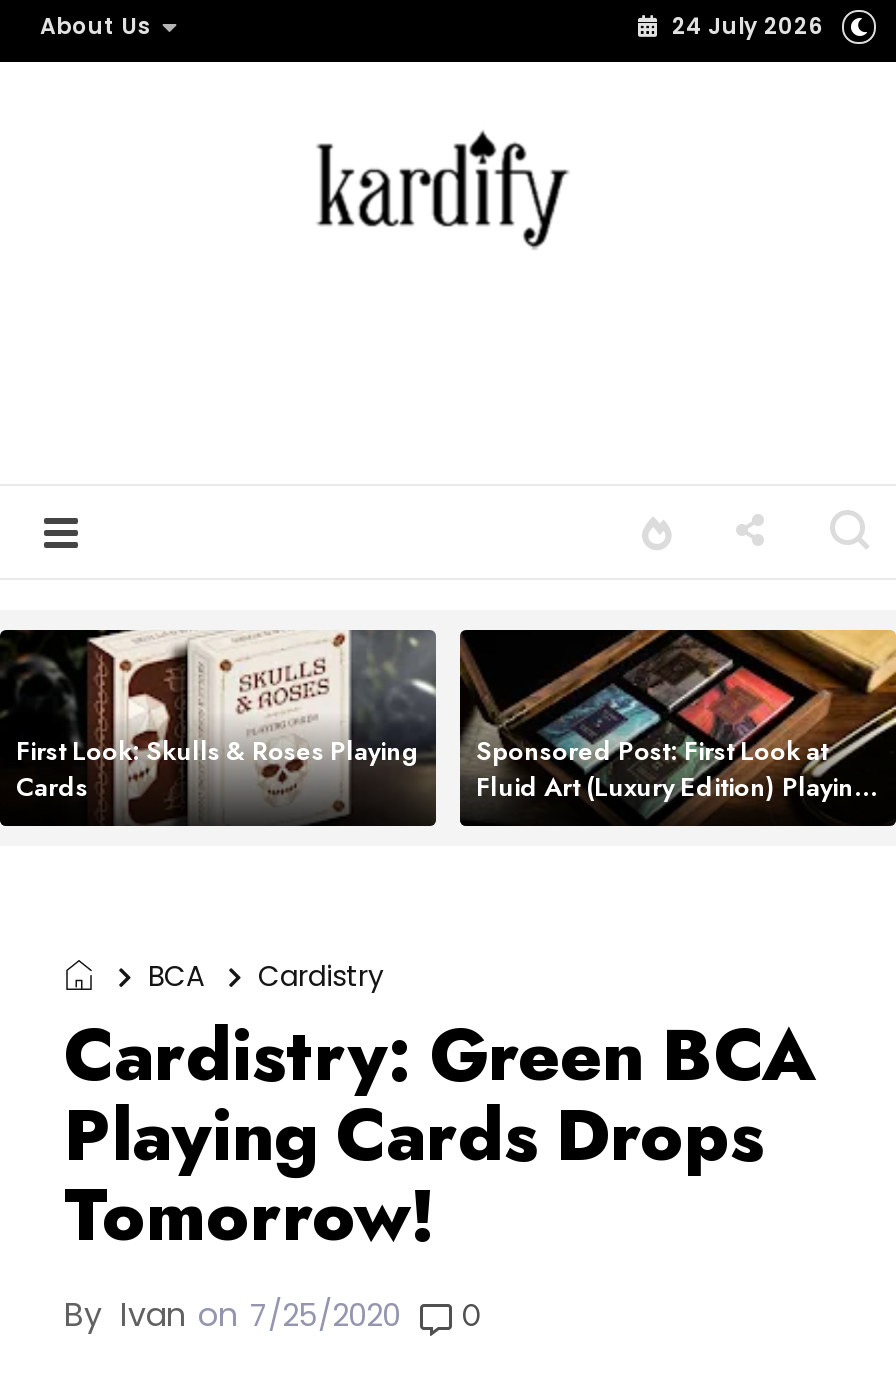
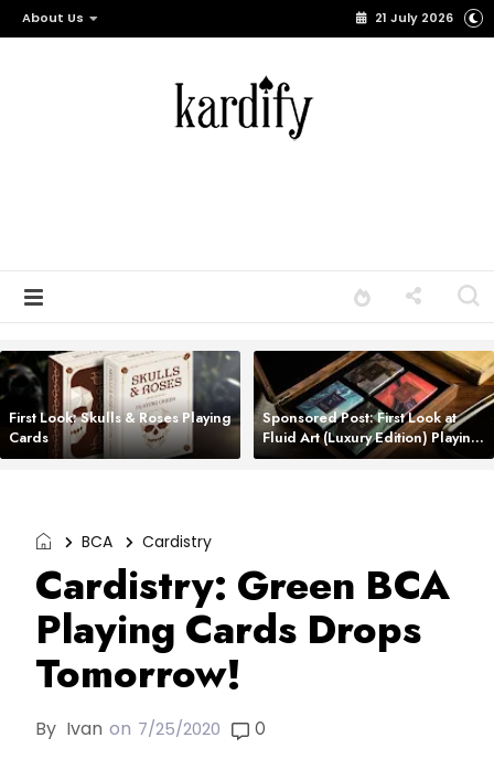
- 24 July 2026
+ 21 July 2026
